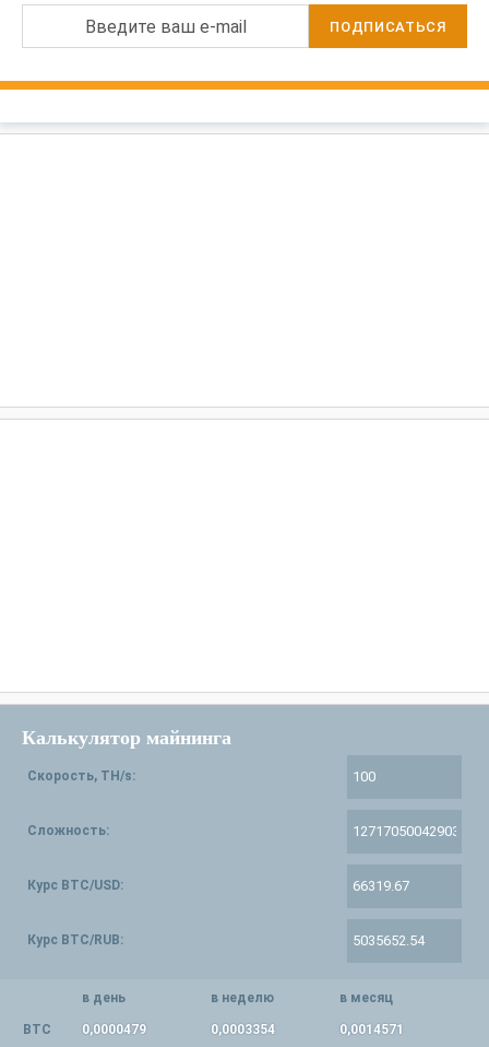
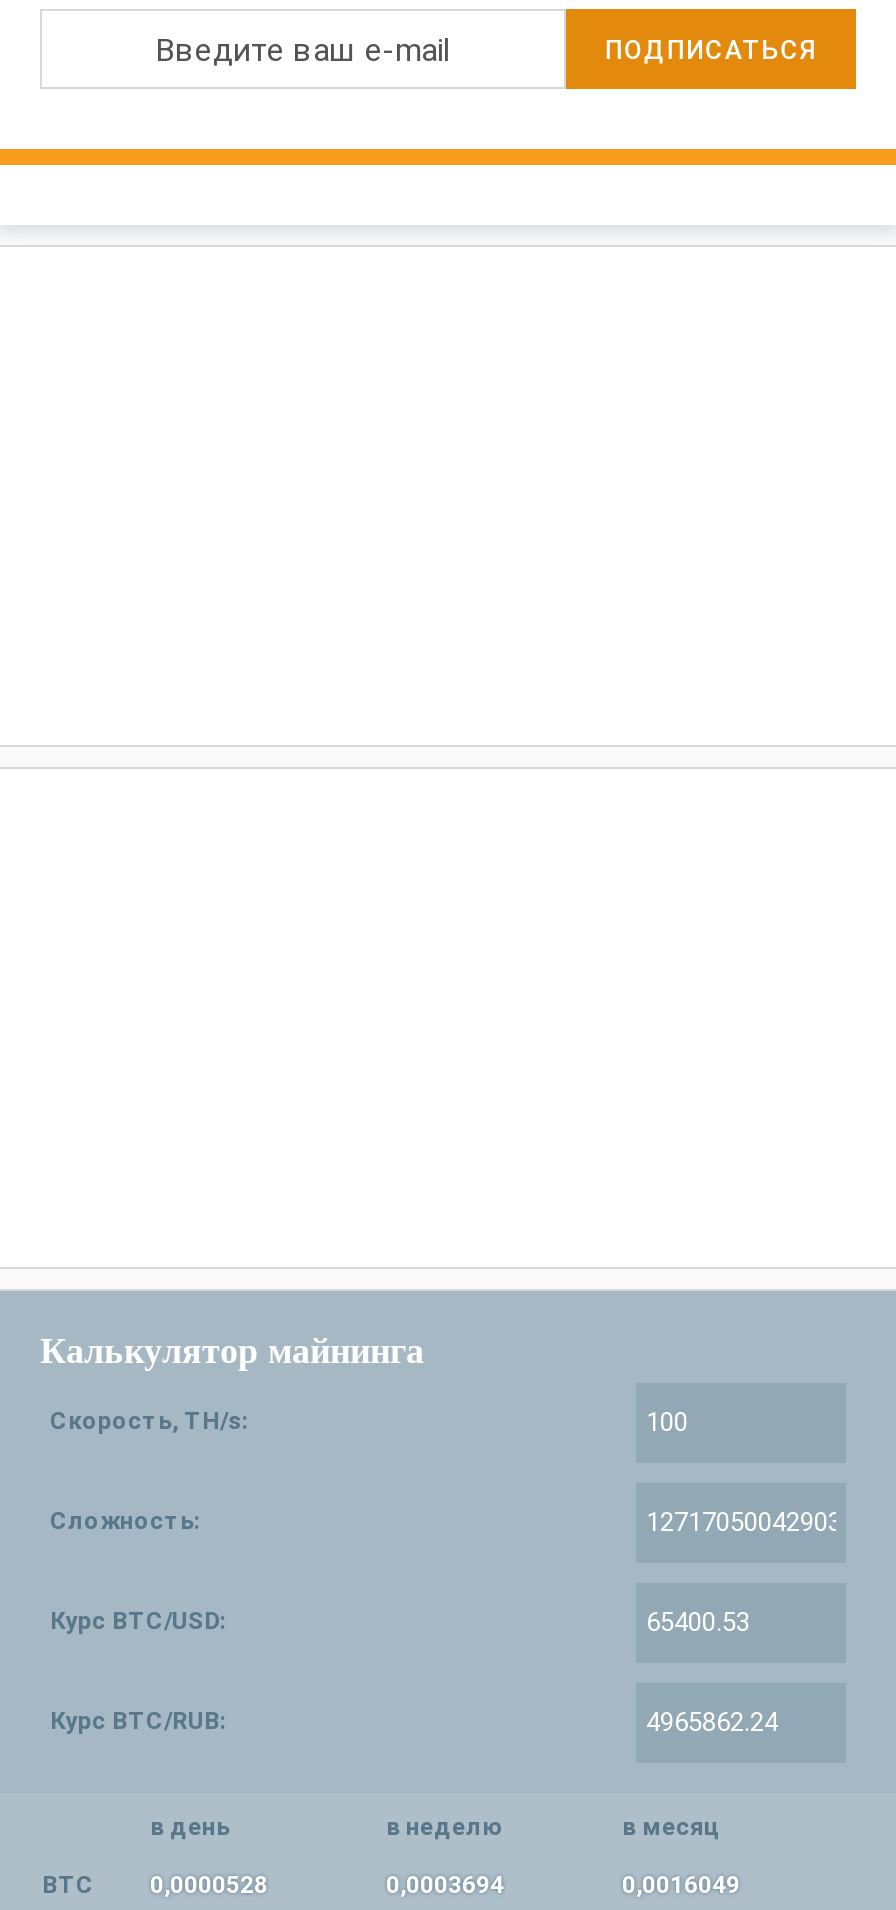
- BTC 0,0000479
+ BTC 0,0000528

- 0,0003354
+ 0,0003694

- 0,0014571
+ 0,0016049
